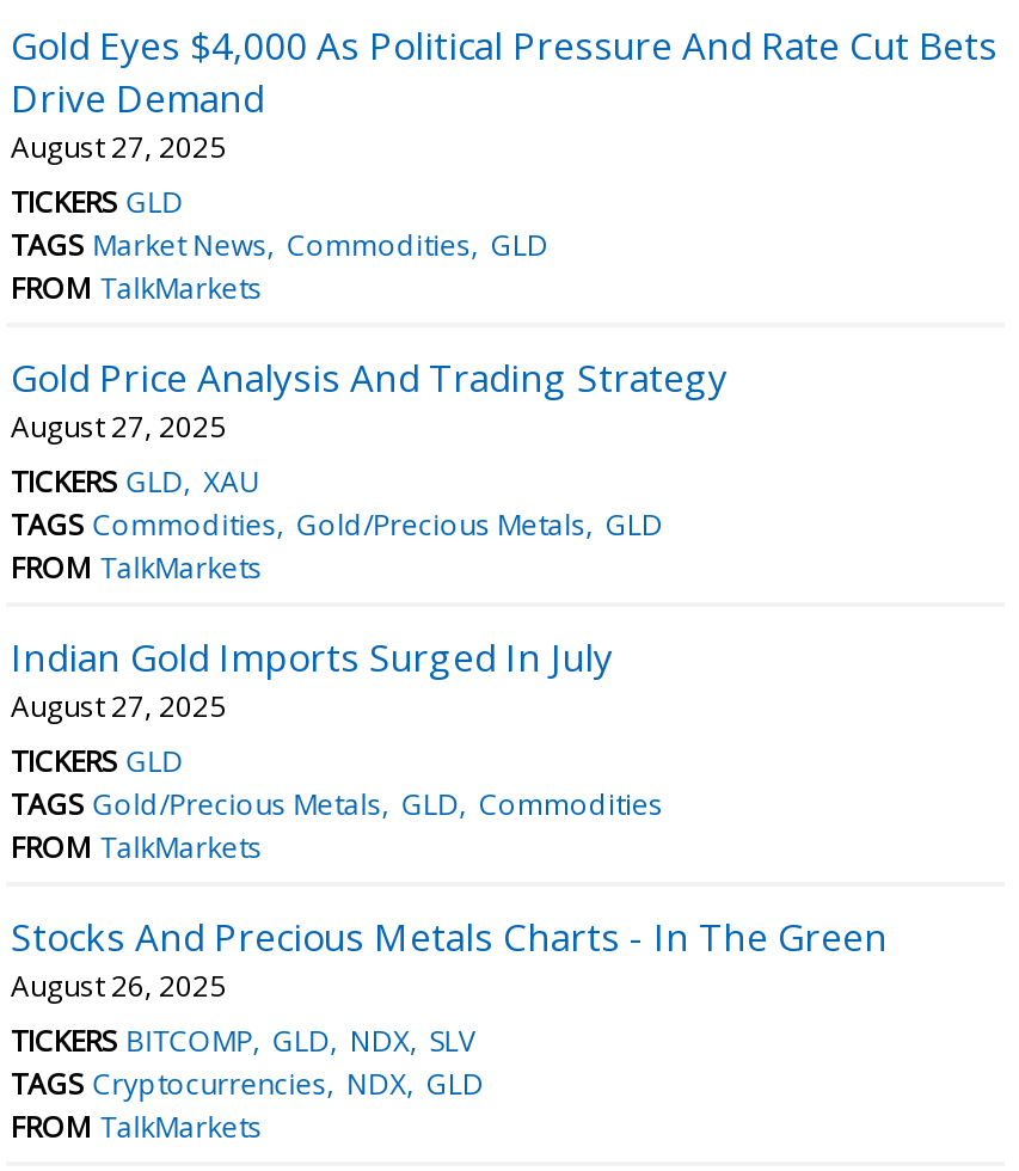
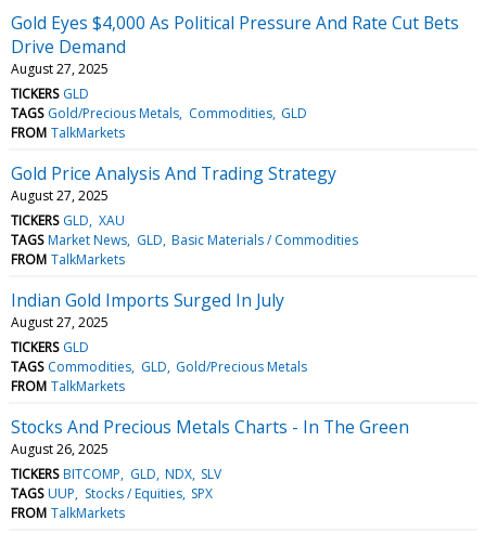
- TAGS Market News Commodities GLD
+ TAGS Gold/Precious Metals Commodities GLD

- TAGS Commodities Gold/Precious Metals GLD
+ TAGS Market News GLD Basic Materials / Commodities

- TAGS Gold/Precious Metals GLD Commodities
+ TAGS Commodities GLD Gold/Precious Metals

- TAGS Cryptocurrencies NDX GLD
+ TAGS UUP Stocks / Equities SPX
